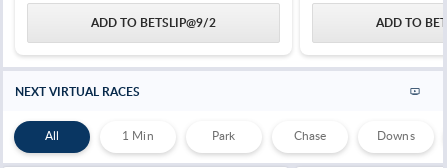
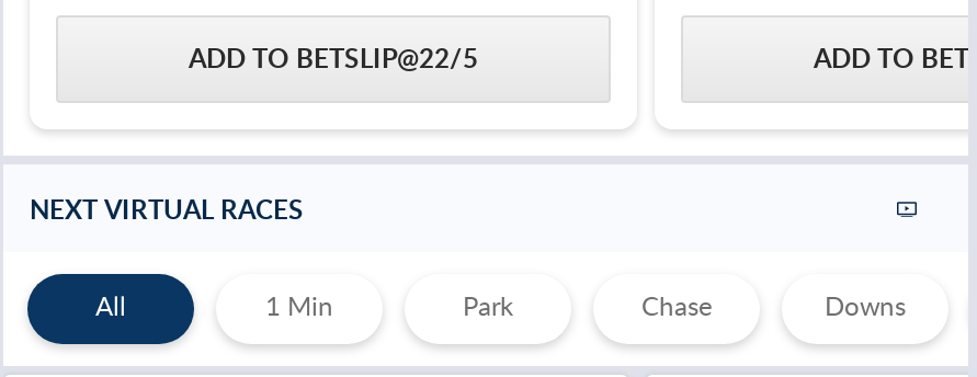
- ADD TO BETSLIP@9/2
+ ADD TO BETSLIP@22/5
